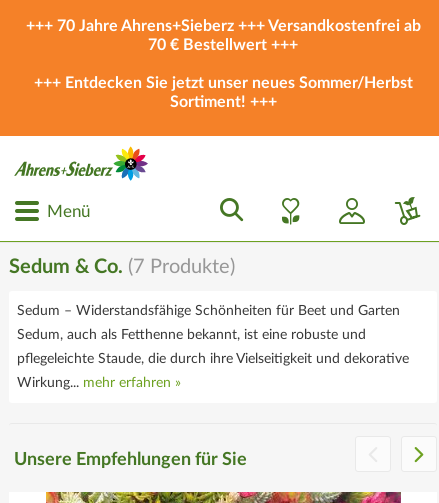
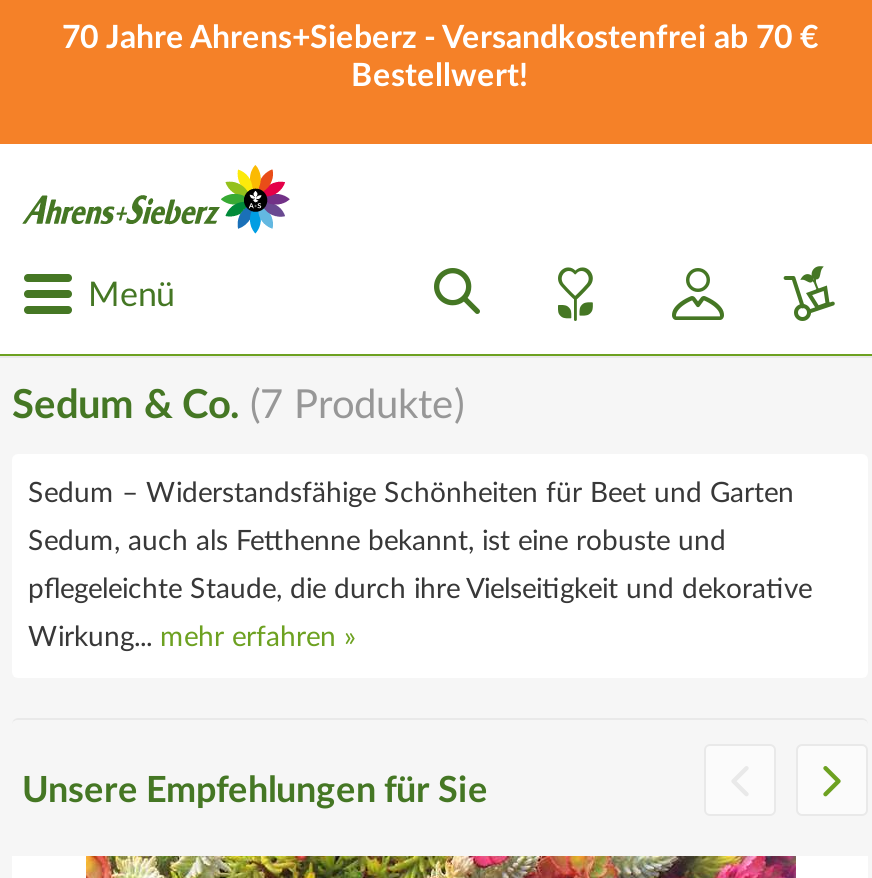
- +++ 70 Jahre Ahrens+Sieberz +++ Versandkostenfrei ab
- 70 € Bestellwert +++
- +++ Entdecken Sie jetzt unser neues Sommer/Herbst
- Sortiment! +++
+ 70 Jahre Ahrens+Sieberz - Versandkostenfrei ab 70 €
+ Bestellwert!
